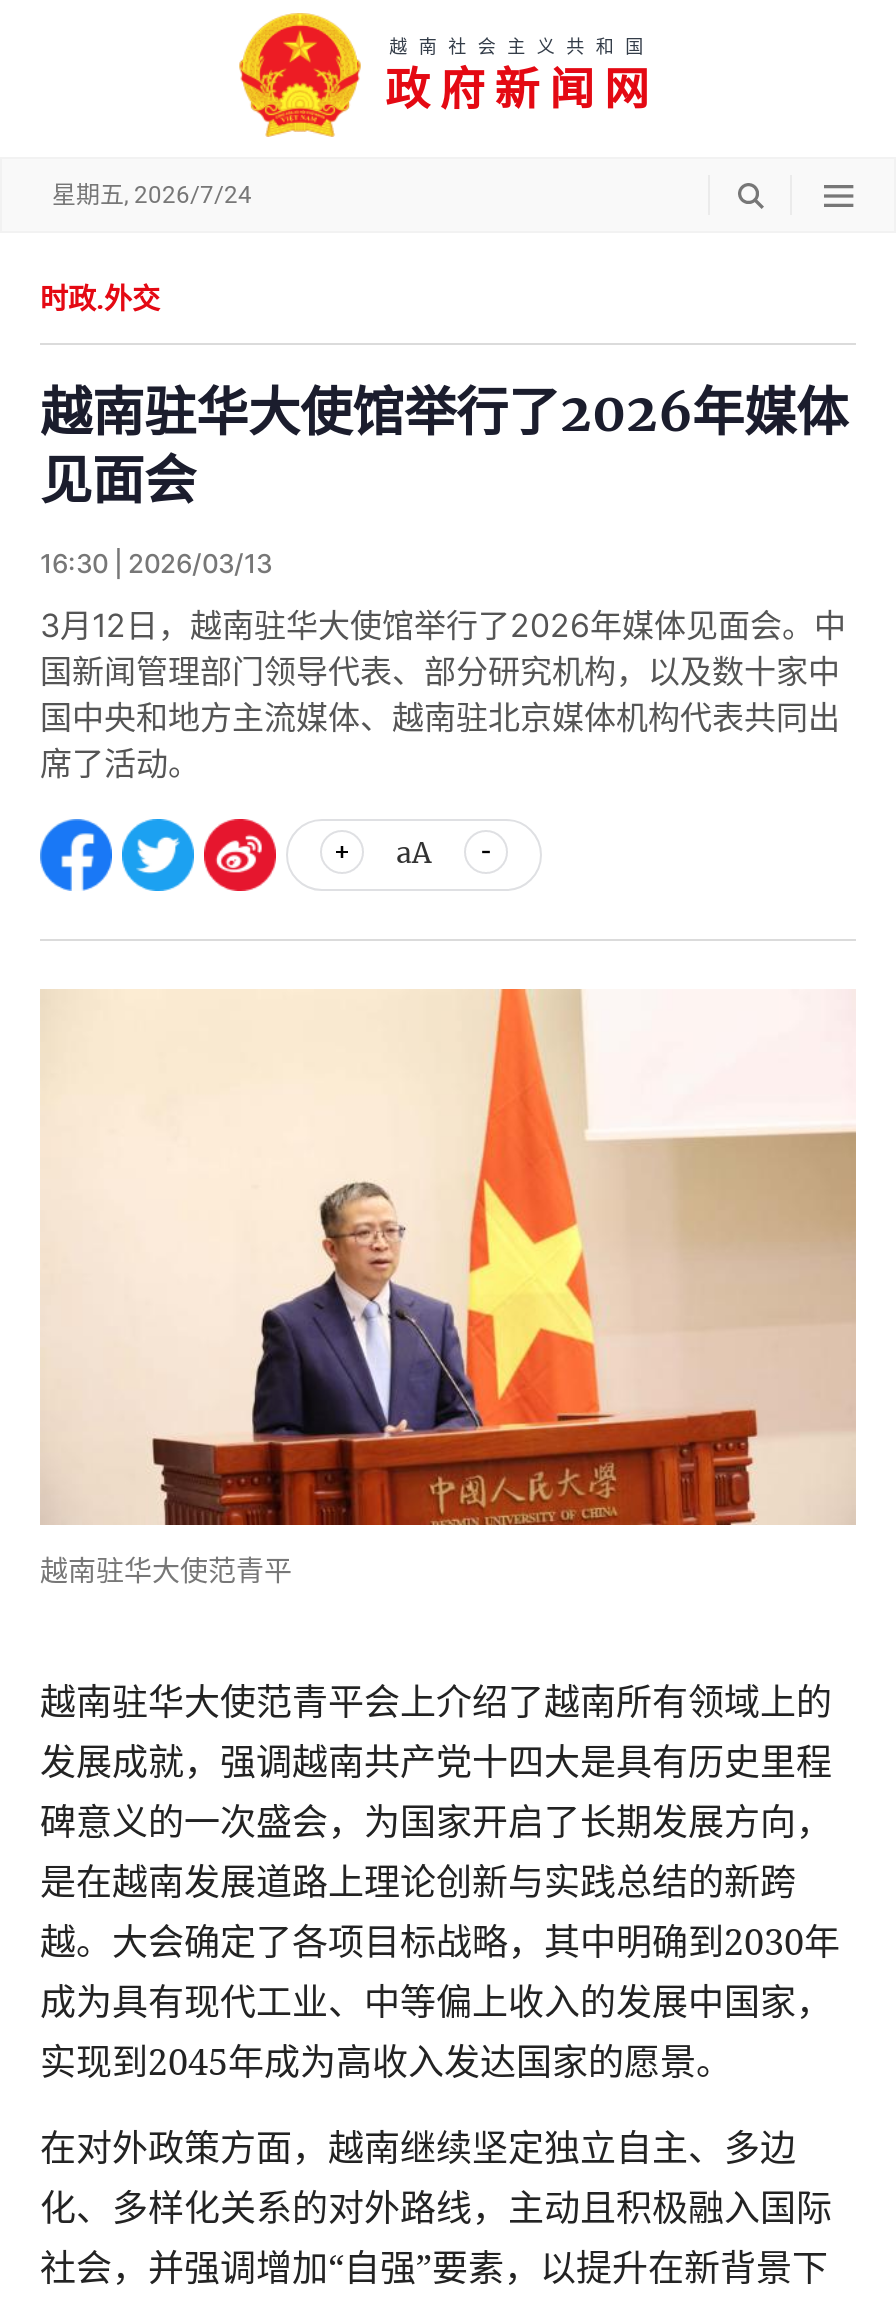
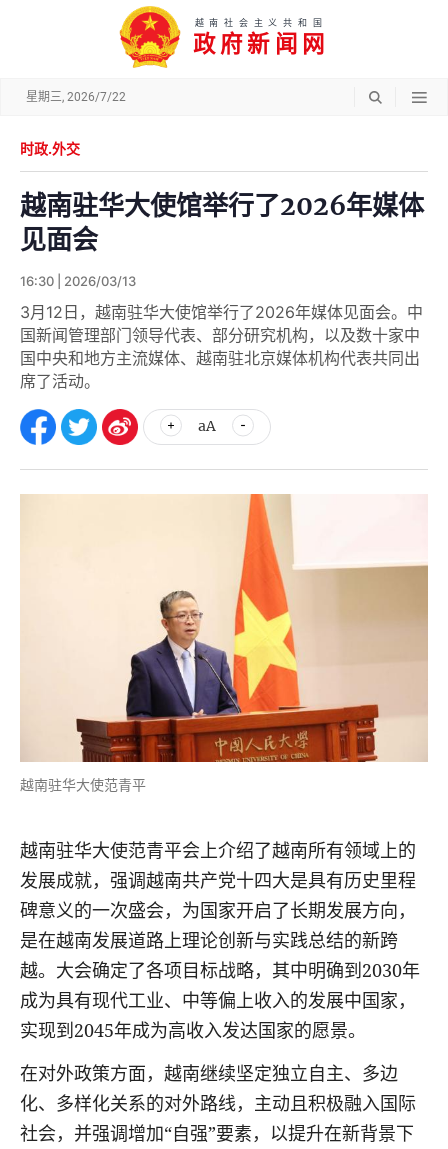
- 星期五, 2026/7/24
+ 星期三, 2026/7/22
